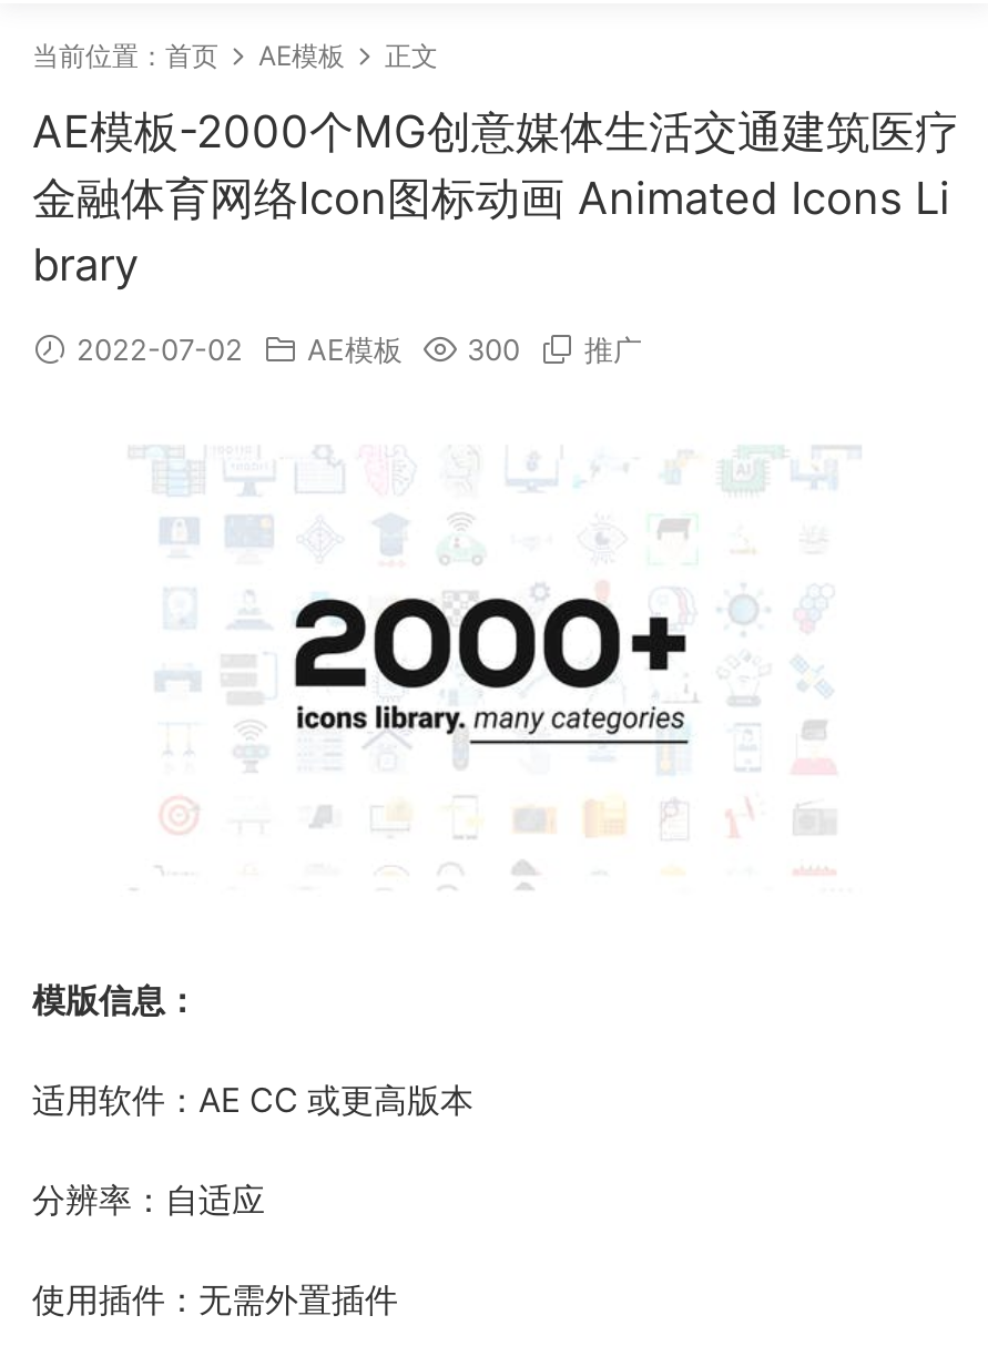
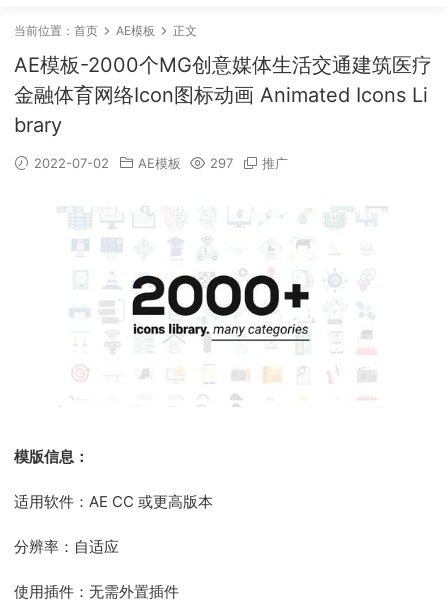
- 2022-07-02 AE模板 300 推广
+ 2022-07-02 AE模板 297 推广
